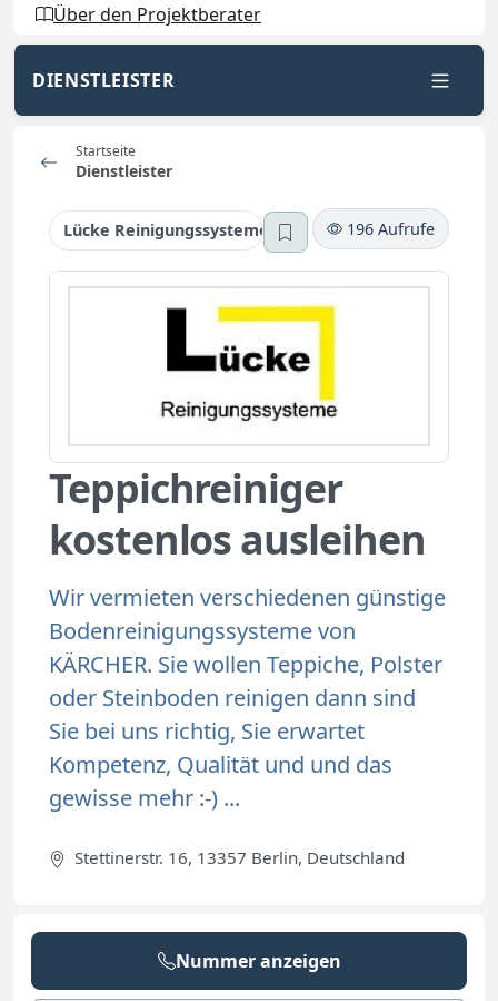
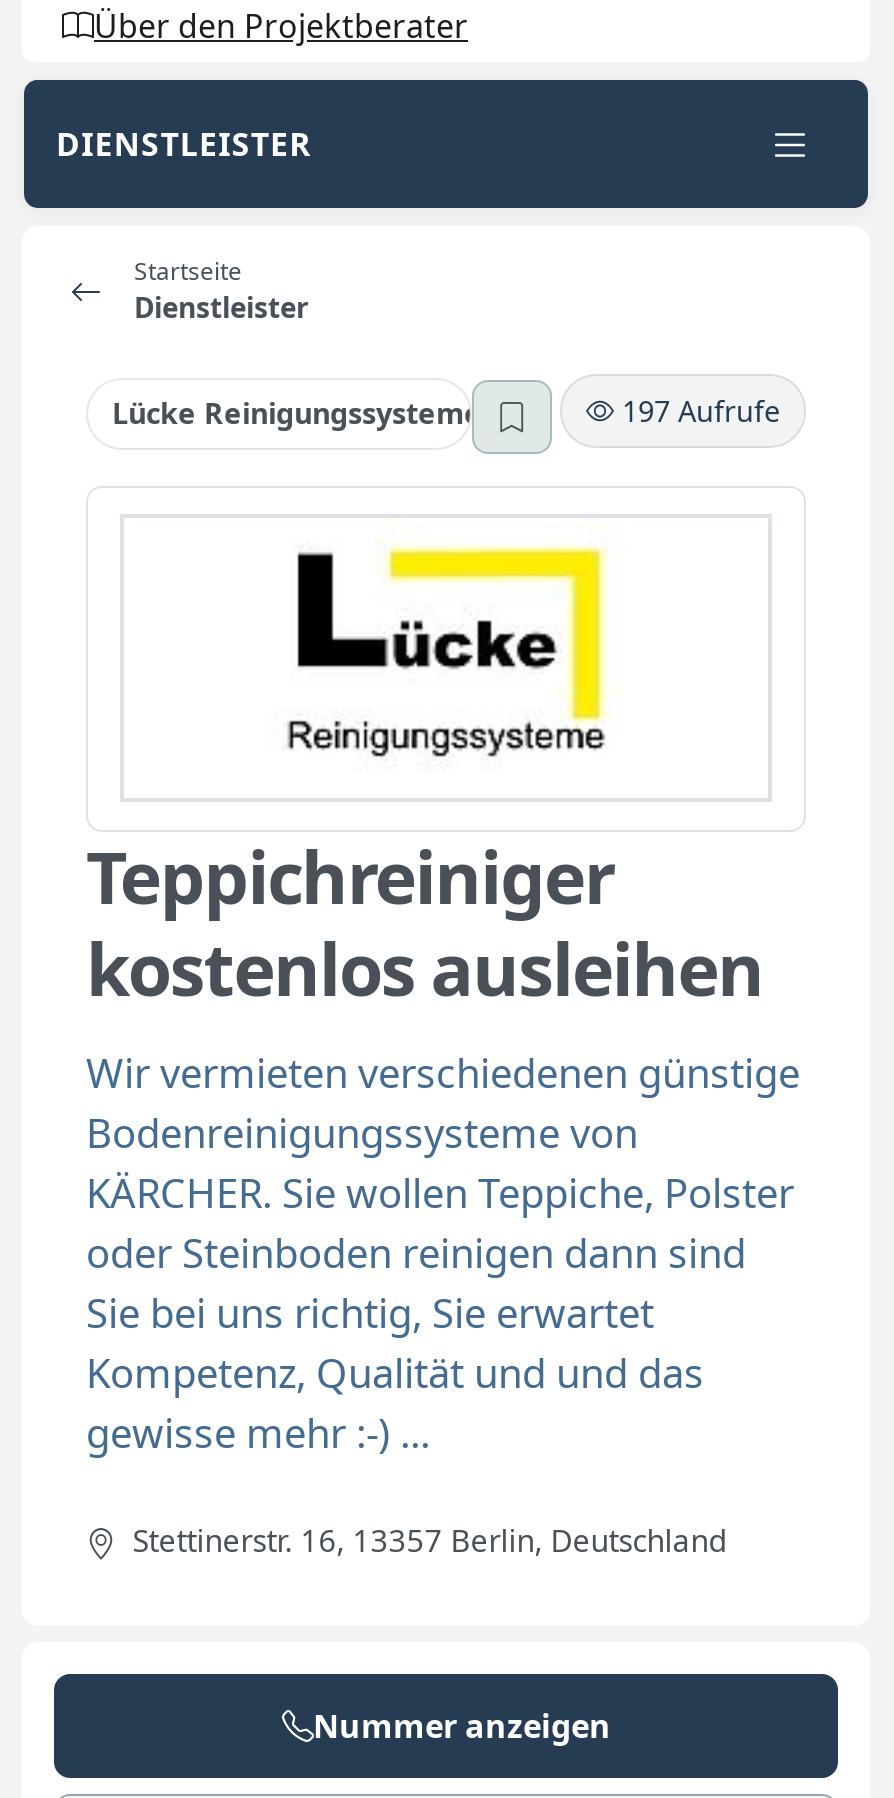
- 196 Aufrufe
+ 197 Aufrufe
